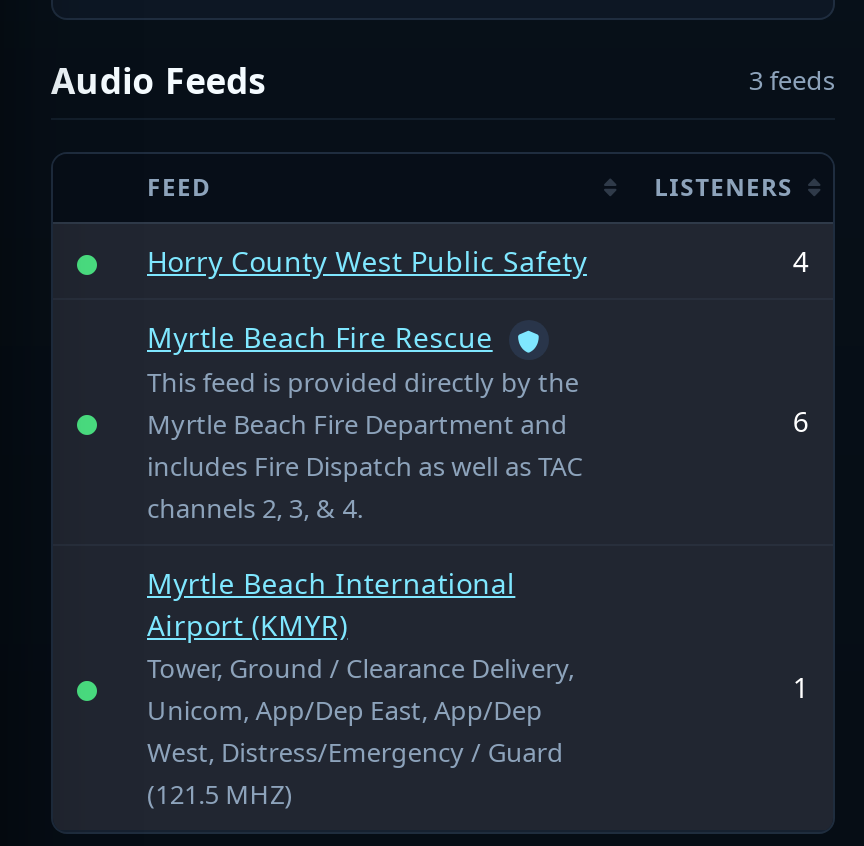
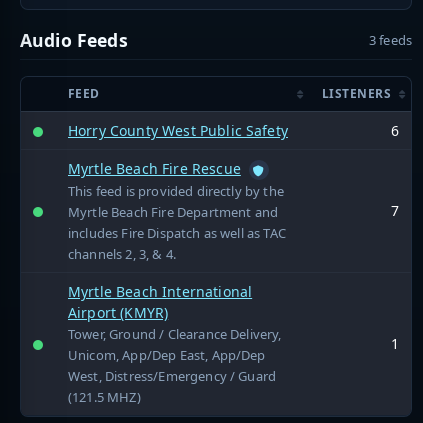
- 4
+ 6

- 6
+ 7
